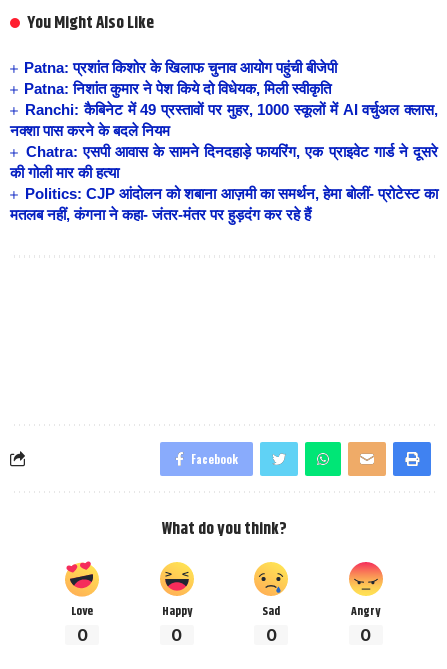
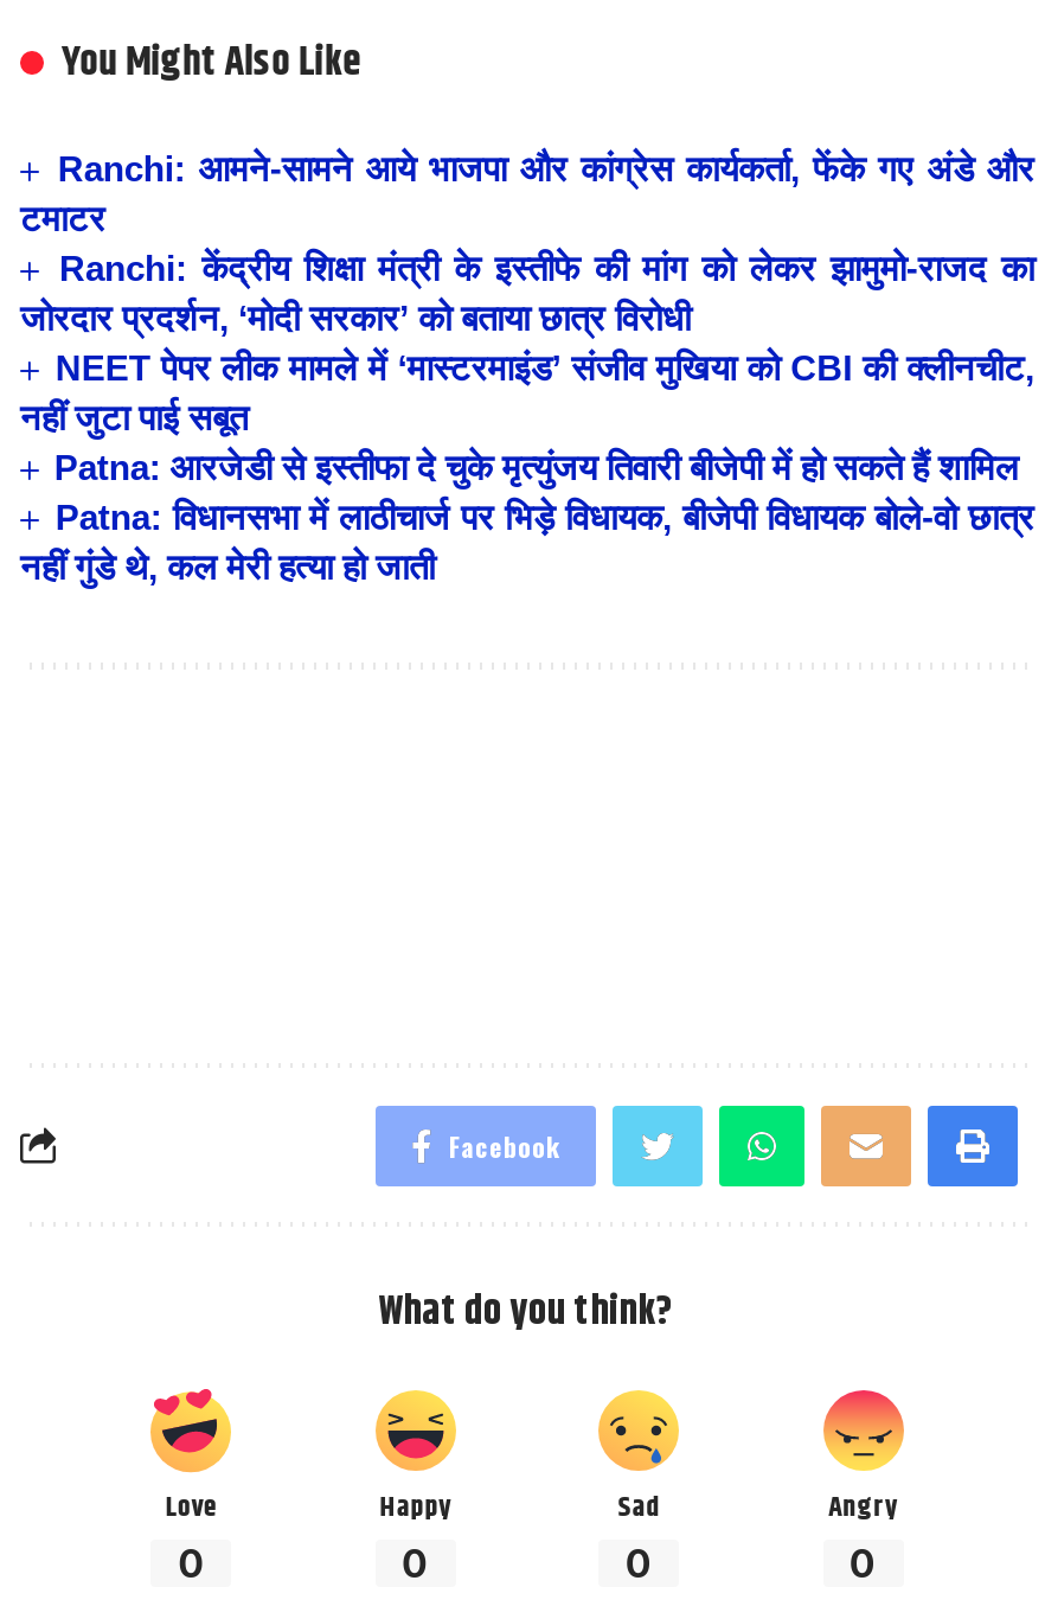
- Patna: प्रशांत किशोर के खिलाफ चुनाव आयोग पहुंची बीजेपी
- Patna: निशांत कुमार ने पेश किये दो विधेयक, मिली स्वीकृति
- Ranchi: कैबिनेट में 49 प्रस्तावों पर मुहर, 1000 स्कूलों में AI वर्चुअल क्लास,
- नक्शा पास करने के बदले नियम
- Chatra: एसपी आवास के सामने दिनदहाड़े फायरिंग, एक प्राइवेट गार्ड ने दूसरे
- की गोली मार की हत्या
- Politics: CJP आंदोलन को शबाना आज़मी का समर्थन, हेमा बोलीं- प्रोटेस्ट का
- मतलब नहीं, कंगना ने कहा- जंतर-मंतर पर हुड़दंग कर रहे हैं
+ Ranchi: आमने-सामने आये भाजपा और कांग्रेस कार्यकर्ता, फेंके गए अंडे और
+ टमाटर
+ Ranchi: केंद्रीय शिक्षा मंत्री के इस्तीफे की मांग को लेकर झामुमो-राजद का
+ जोरदार प्रदर्शन, ‘मोदी सरकार’ को बताया छात्र विरोधी
+ NEET पेपर लीक मामले में ‘मास्टरमाइंड’ संजीव मुखिया को CBI की क्लीनचीट,
+ नहीं जुटा पाई सबूत
+ Patna: आरजेडी से इस्तीफा दे चुके मृत्युंजय तिवारी बीजेपी में हो सकते हैं शामिल
+ Patna: विधानसभा में लाठीचार्ज पर भिड़े विधायक, बीजेपी विधायक बोले-वो छात्र
+ नहीं गुंडे थे, कल मेरी हत्या हो जाती
